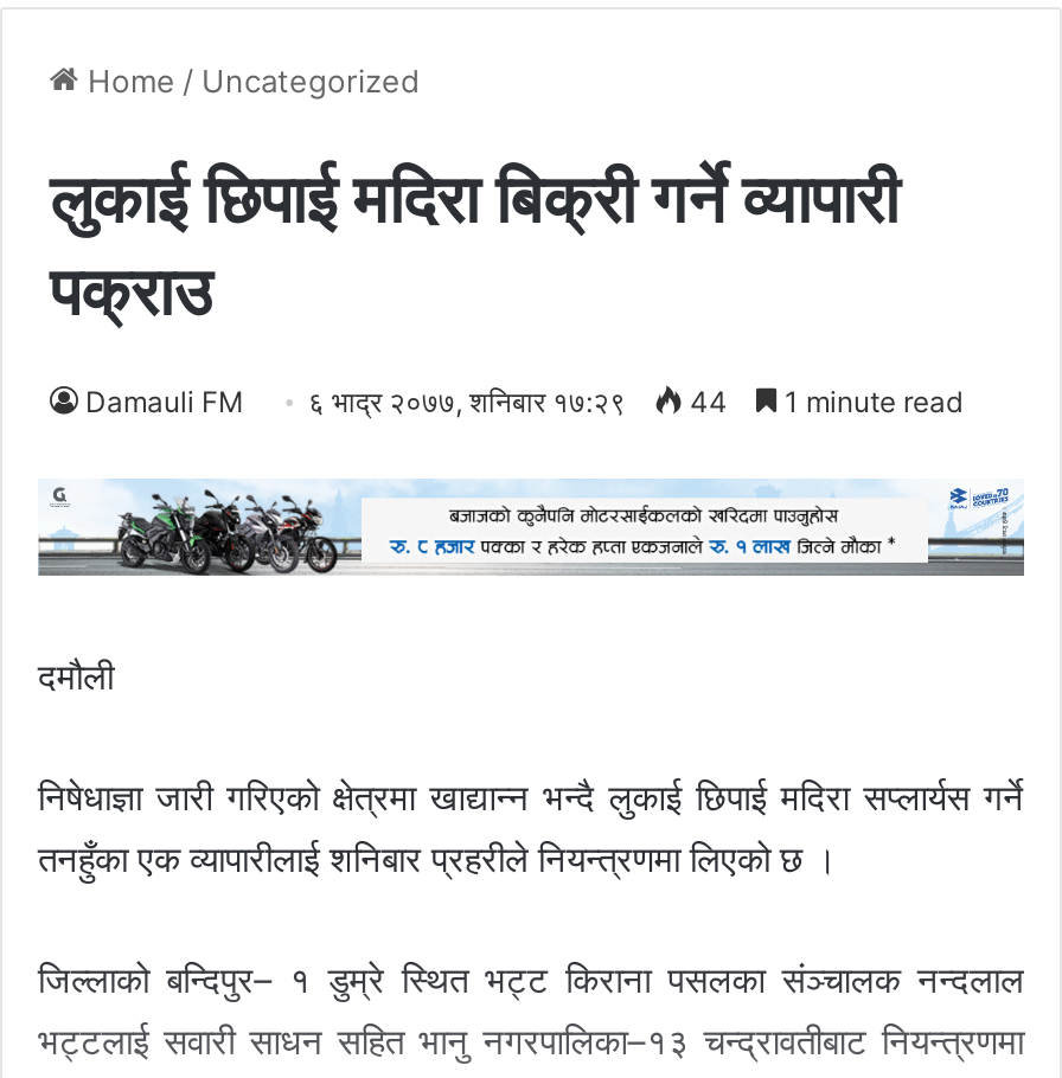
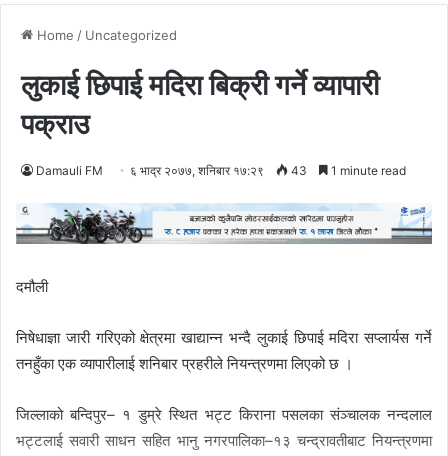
- Damauli FM ६ भाद्र २०७७, शनिबार १७:२९ 44 1 minute read
+ Damauli FM ६ भाद्र २०७७, शनिबार १७:२९ 43 1 minute read
